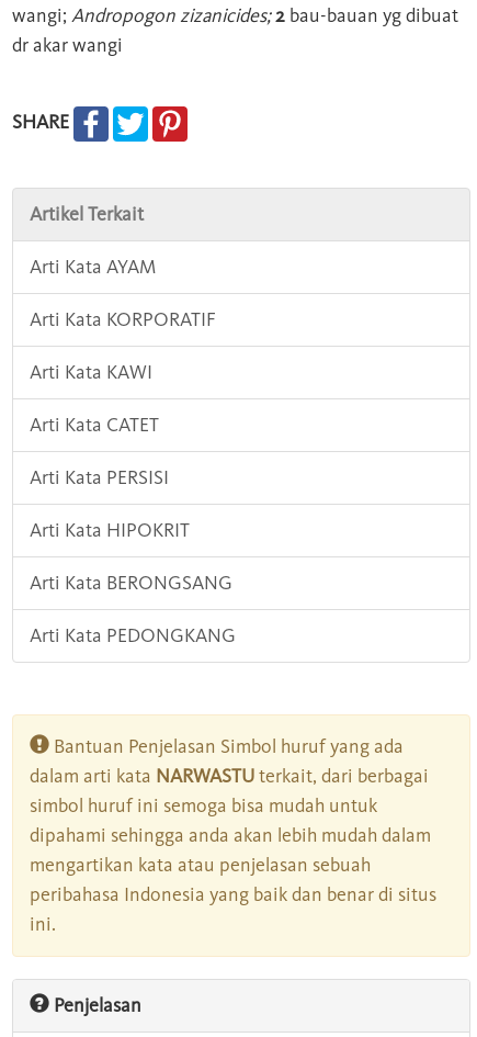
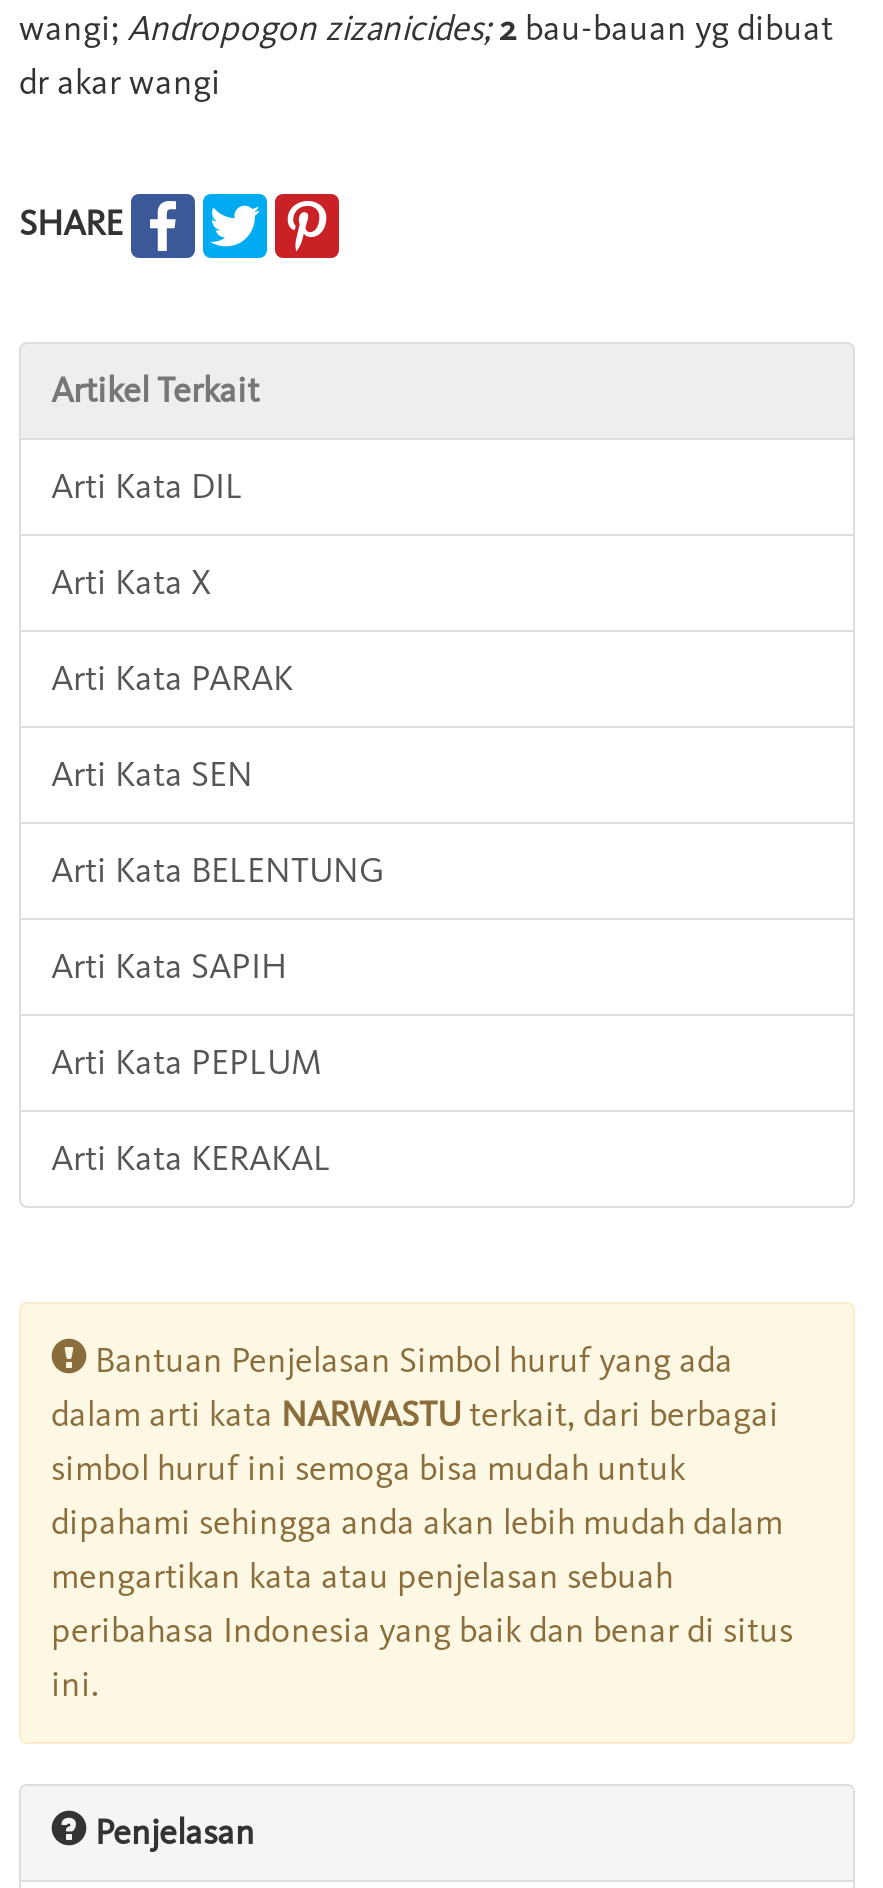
- Arti Kata AYAM
+ Arti Kata DIL

- Arti Kata KORPORATIF
+ Arti Kata X

- Arti Kata KAWI
+ Arti Kata PARAK

- Arti Kata CATET
+ Arti Kata SEN

- Arti Kata PERSISI
+ Arti Kata BELENTUNG

- Arti Kata HIPOKRIT
+ Arti Kata SAPIH

- Arti Kata BERONGSANG
+ Arti Kata PEPLUM

- Arti Kata PEDONGKANG
+ Arti Kata KERAKAL
